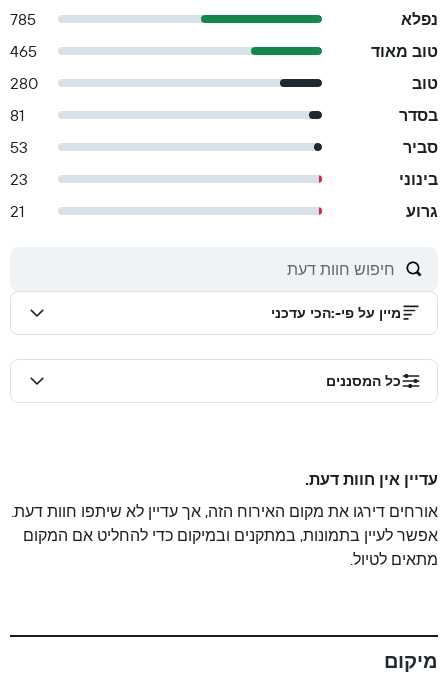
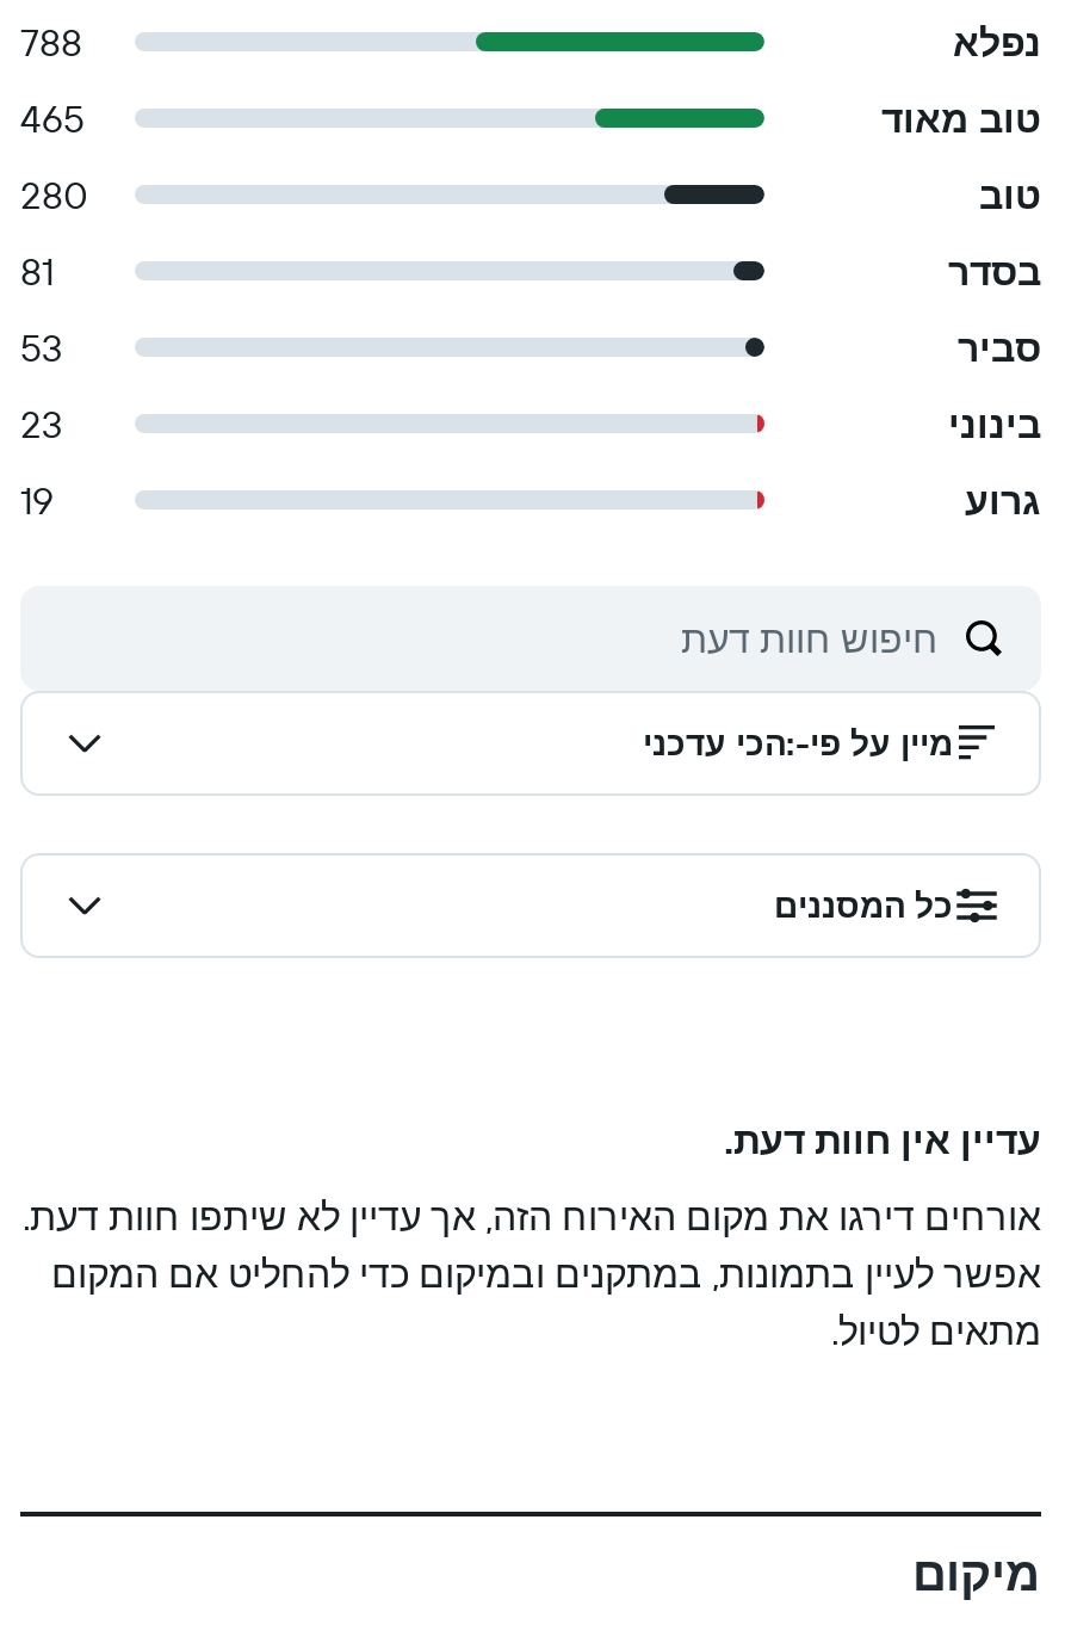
- 785
+ 788

- 21
+ 19
